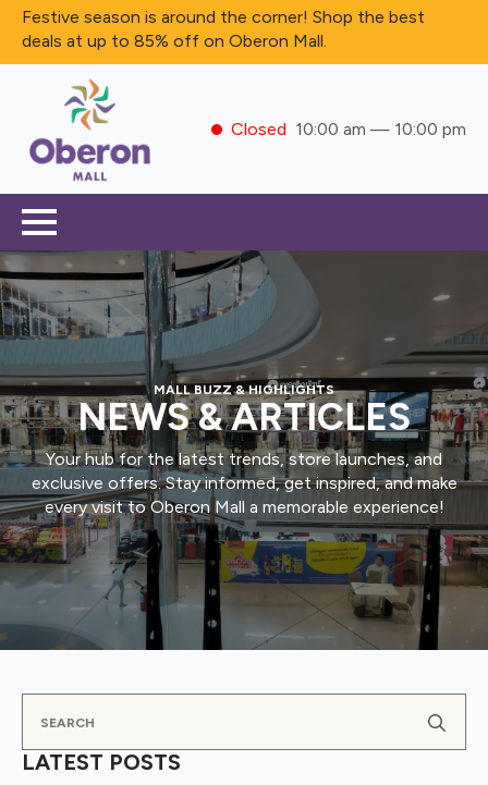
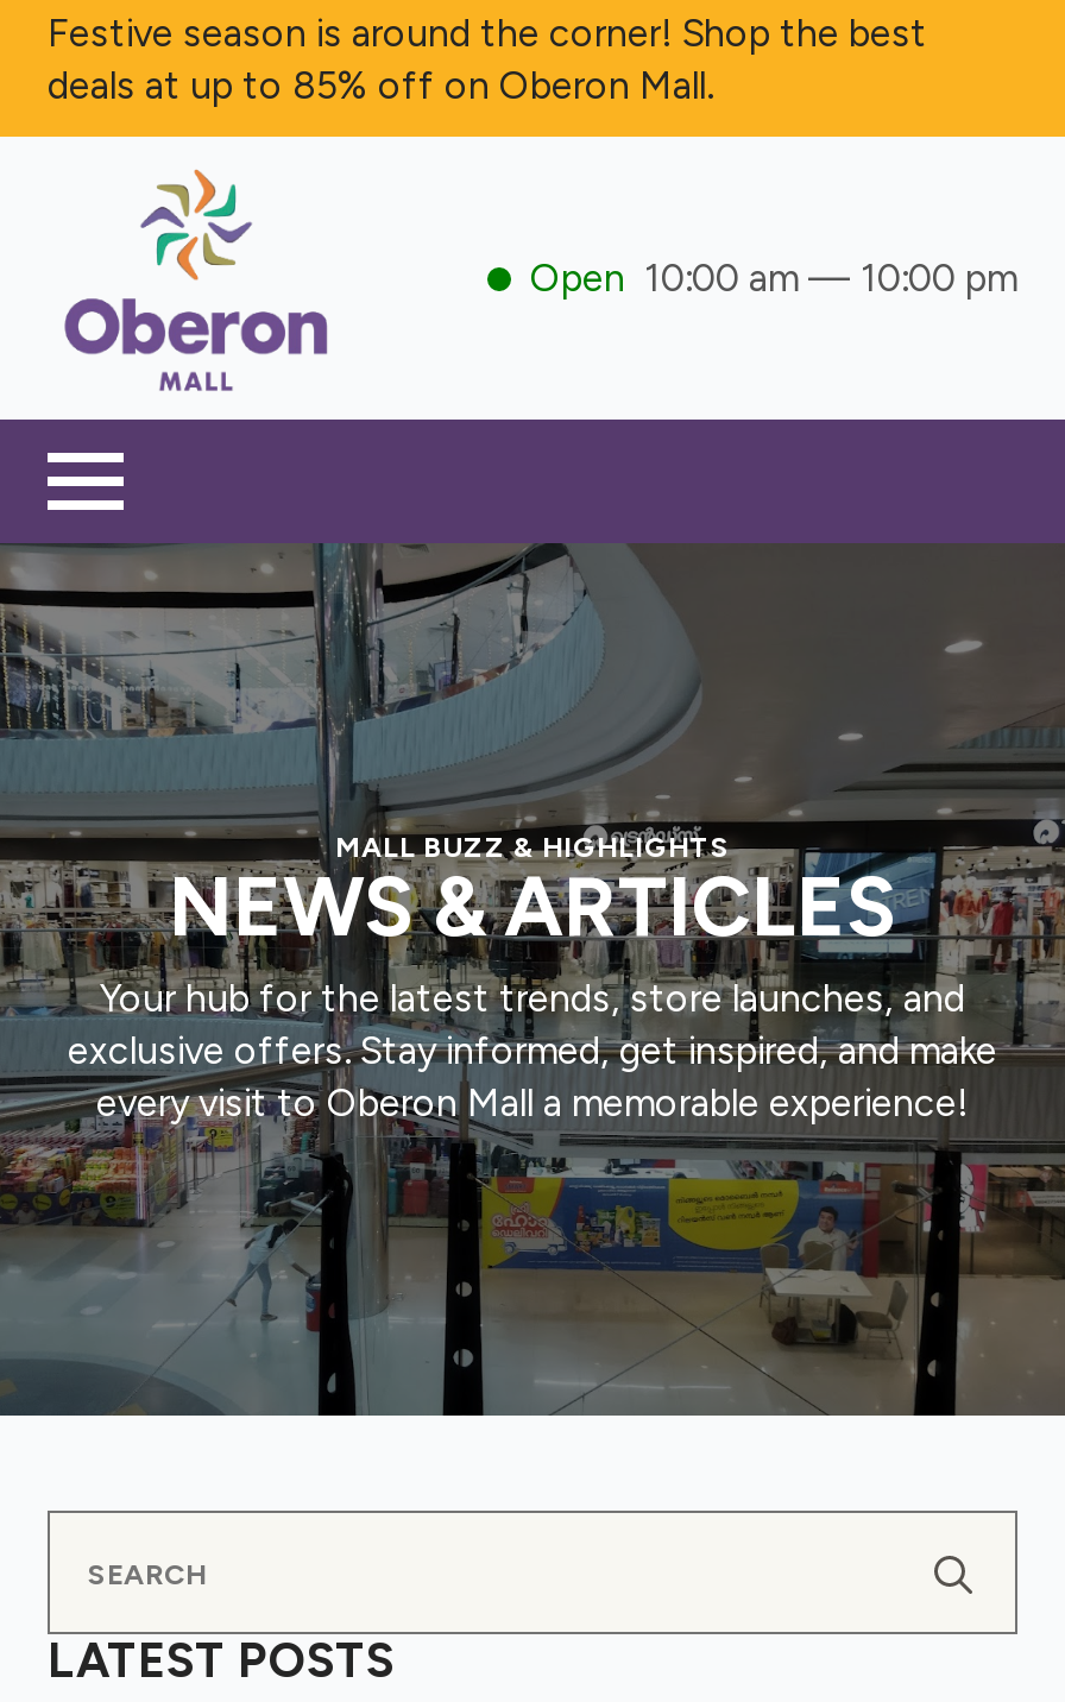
- Closed 10:00 am — 10:00 pm
+ Open 10:00 am — 10:00 pm
